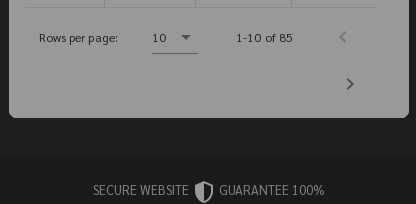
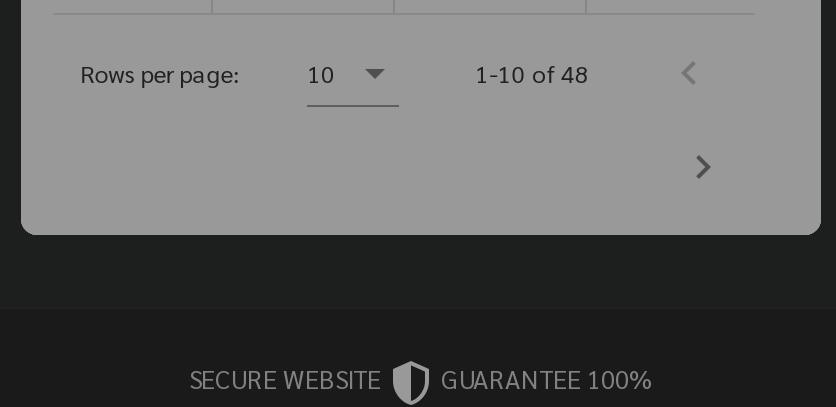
- 1-10 of 85
+ 1-10 of 48
